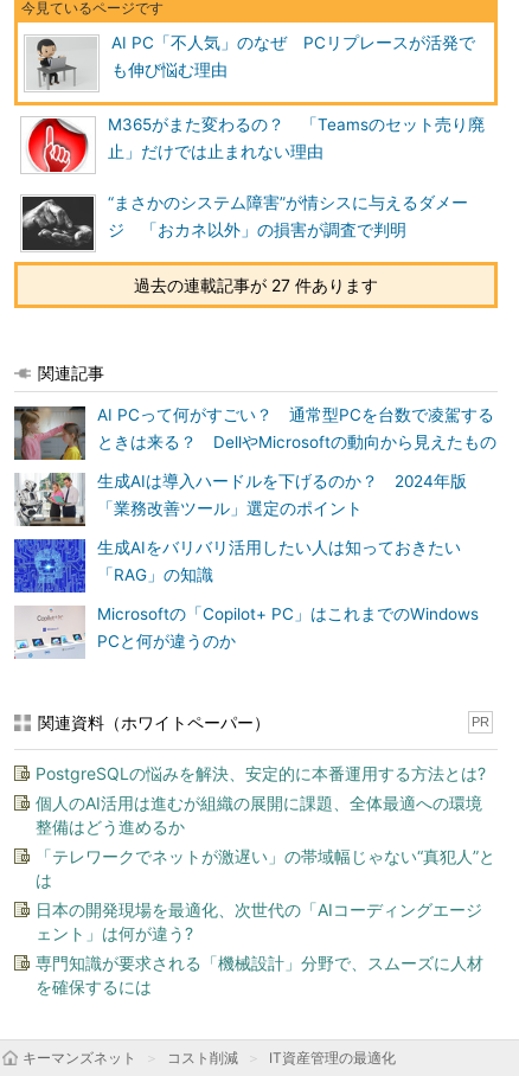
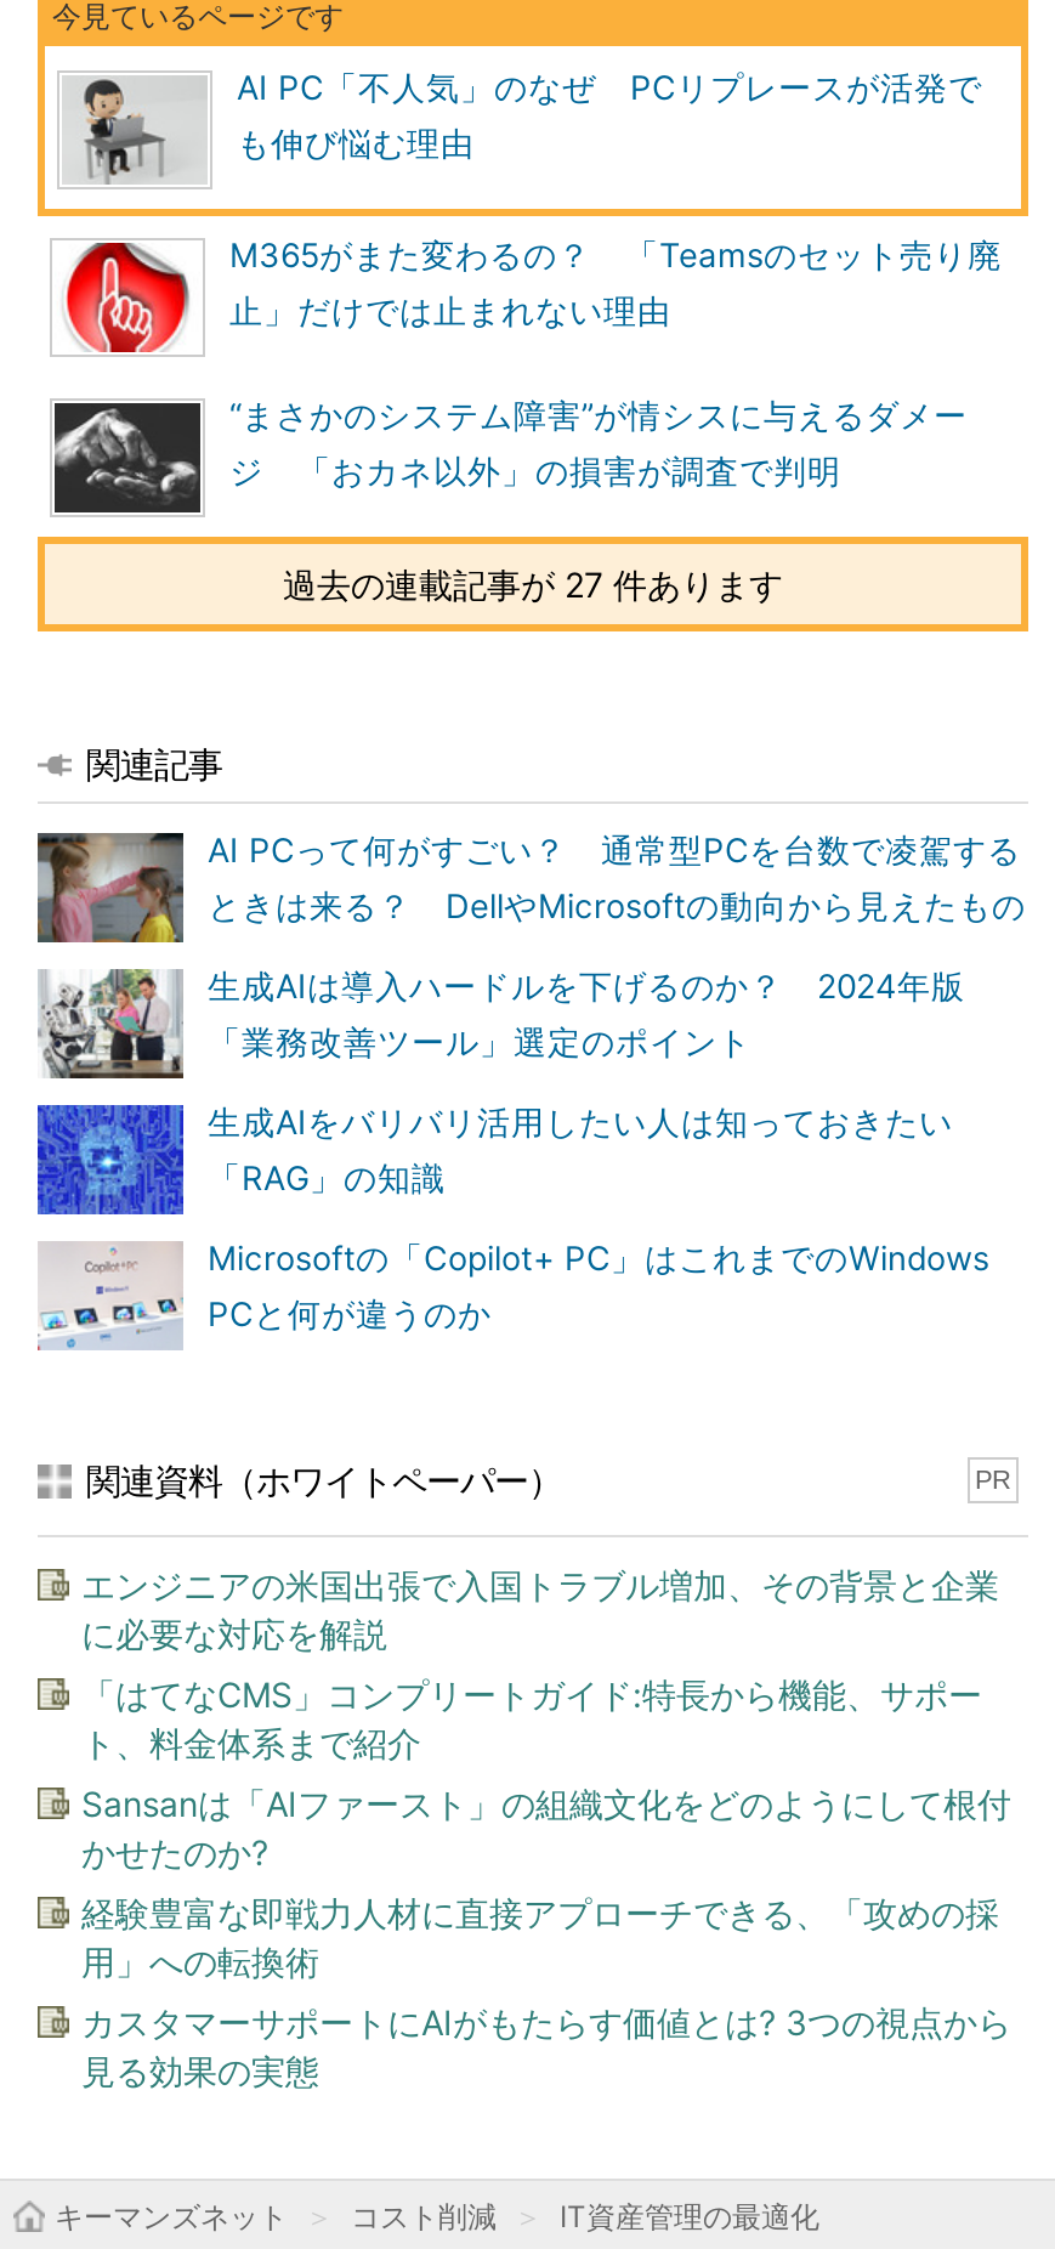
- PostgreSQLの悩みを解決、安定的に本番運用する方法とは?
+ エンジニアの米国出張で入国トラブル増加、その背景と企業
+ に必要な対応を解説

- 個人のAI活用は進むが組織の展開に課題、全体最適への環境
- 整備はどう進めるか
+ 「はてなCMS」コンプリートガイド:特長から機能、サポー
+ ト、料金体系まで紹介

- 「テレワークでネットが激遅い」の帯域幅じゃない“真犯人”と
- は
+ Sansanは「AIファースト」の組織文化をどのようにして根付
+ かせたのか?

- 日本の開発現場を最適化、次世代の「AIコーディングエージ
- ェント」は何が違う?
+ 経験豊富な即戦力人材に直接アプローチできる、「攻めの採
+ 用」への転換術

- 専門知識が要求される「機械設計」分野で、スムーズに人材
- を確保するには
+ カスタマーサポートにAIがもたらす価値とは? 3つの視点から
+ 見る効果の実態
